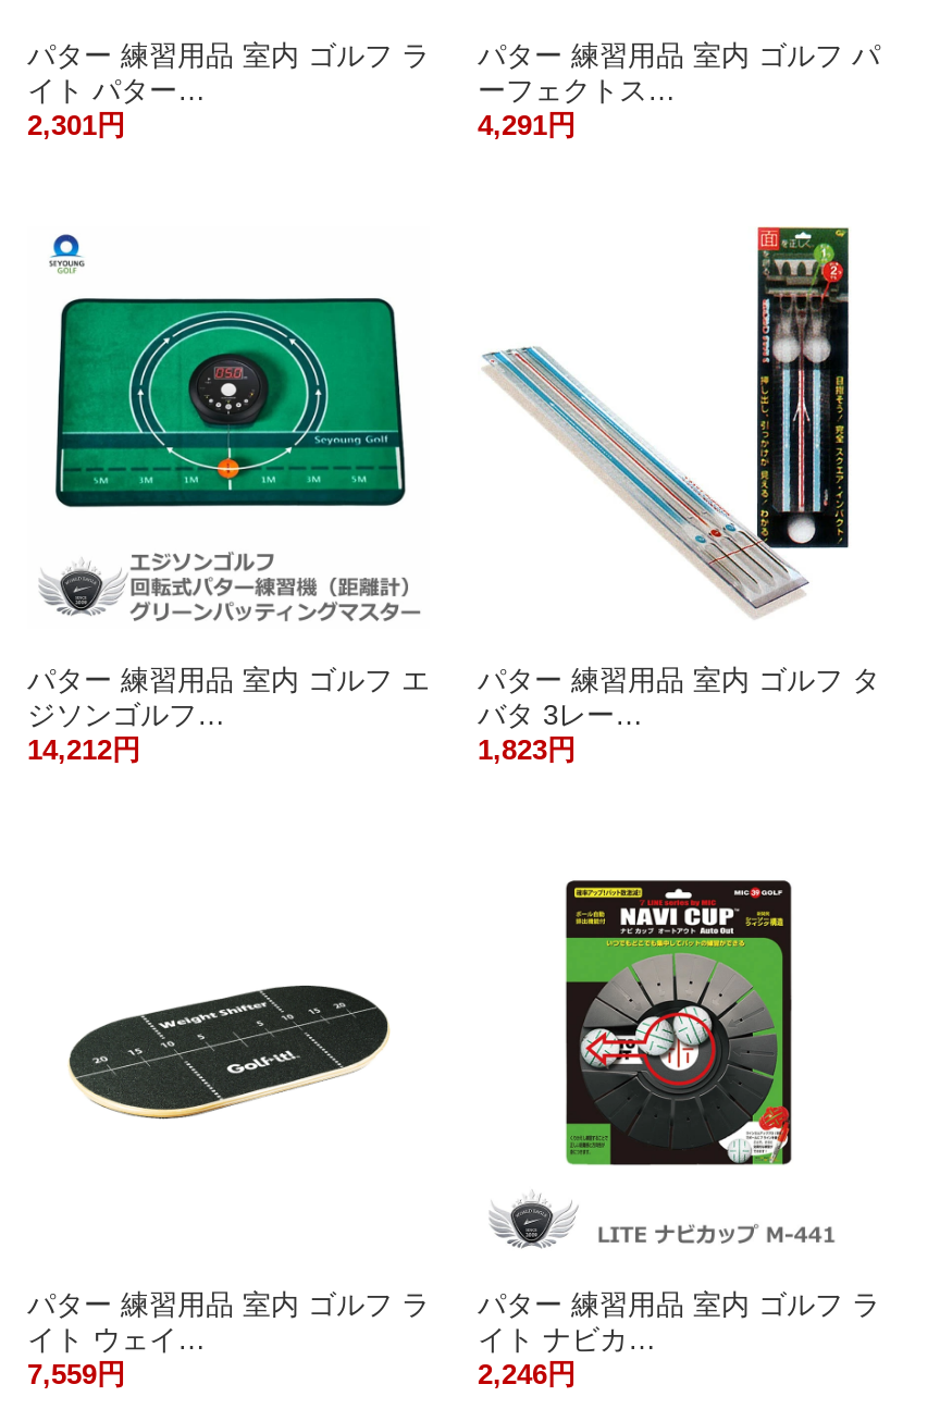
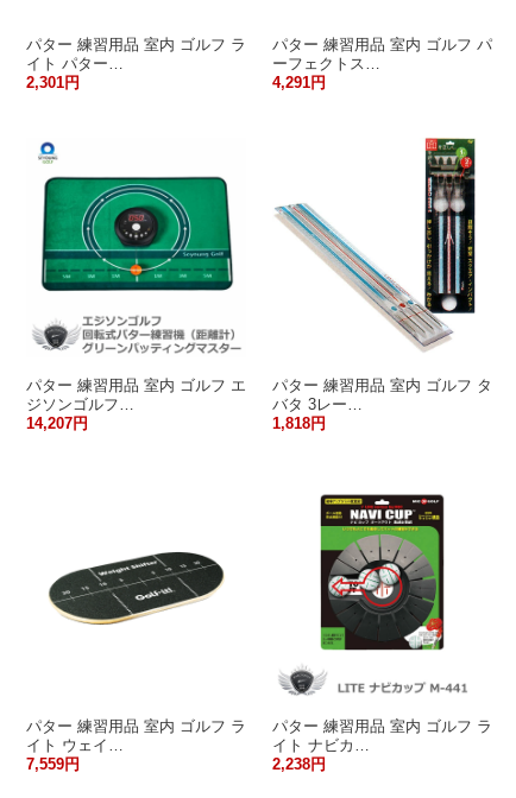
- 14,212円
+ 14,207円

- 1,823円
+ 1,818円

- 2,246円
+ 2,238円
